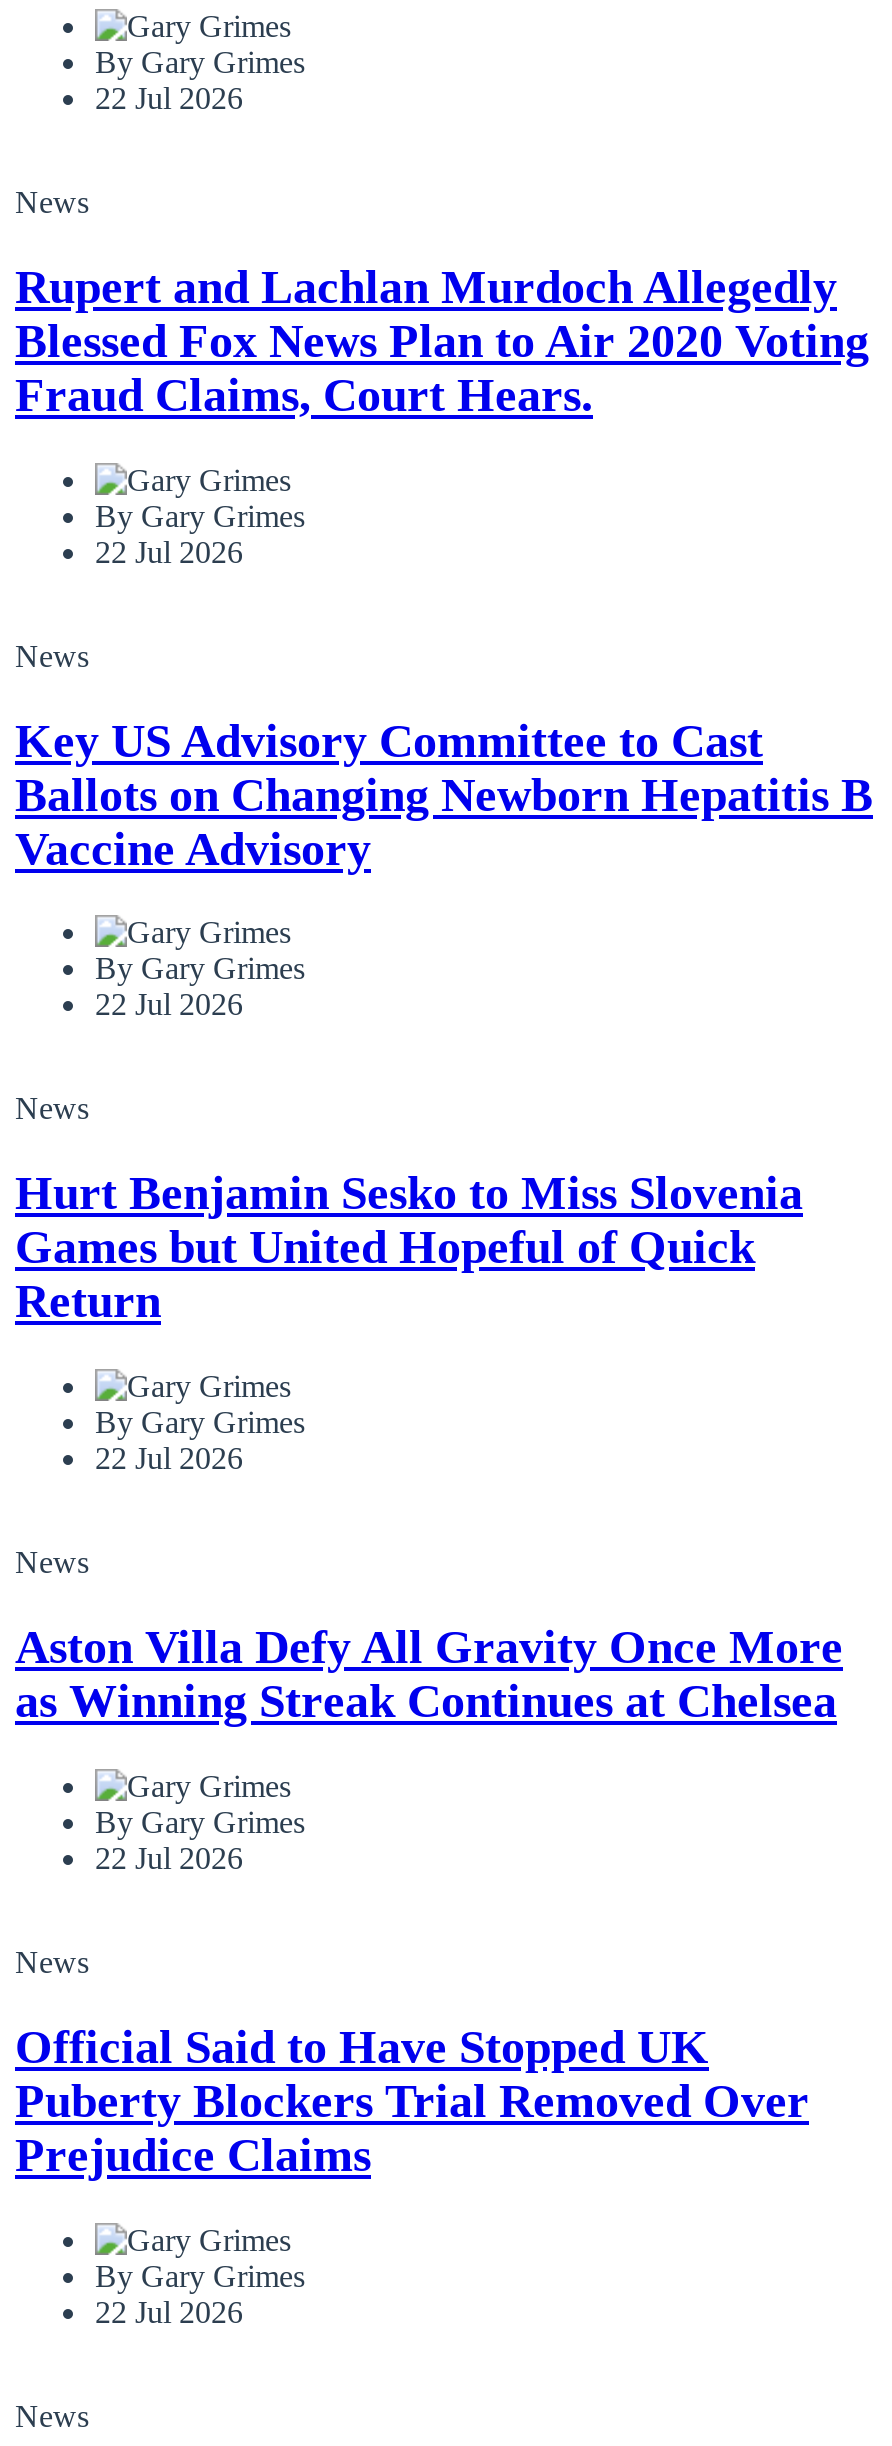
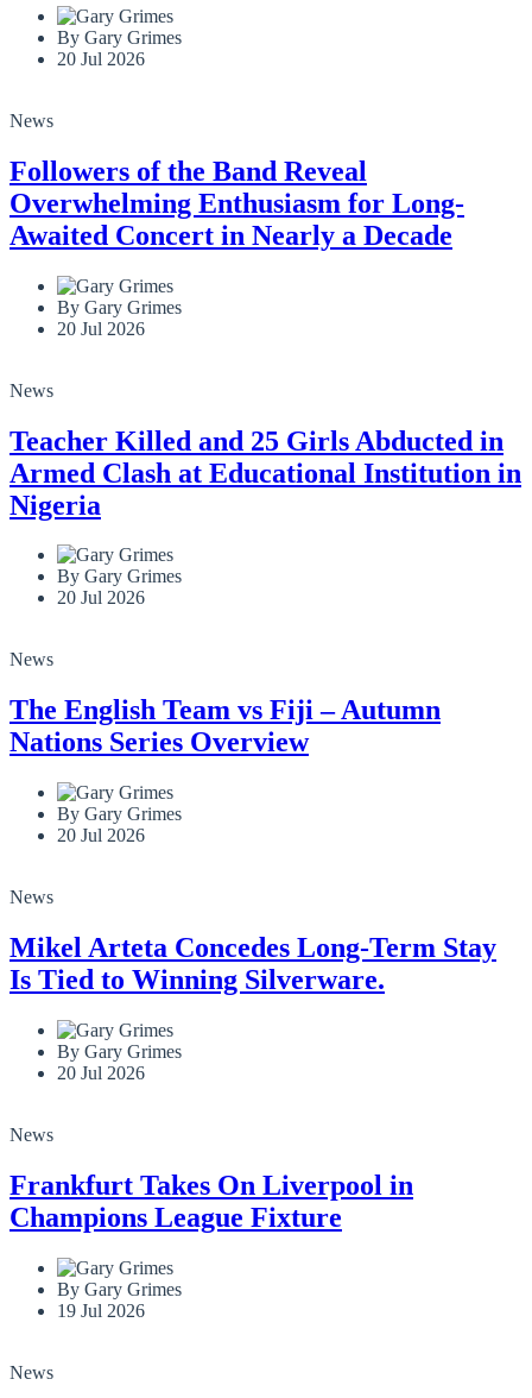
- 22 Jul 2026
+ 20 Jul 2026

- Rupert and Lachlan Murdoch Allegedly
- Blessed Fox News Plan to Air 2020 Voting
- Fraud Claims, Court Hears.
+ Followers of the Band Reveal
+ Overwhelming Enthusiasm for Long-
+ Awaited Concert in Nearly a Decade

- 22 Jul 2026
+ 20 Jul 2026

- Key US Advisory Committee to Cast
- Ballots on Changing Newborn Hepatitis B
- Vaccine Advisory
+ Teacher Killed and 25 Girls Abducted in
+ Armed Clash at Educational Institution in
+ Nigeria

- 22 Jul 2026
+ 20 Jul 2026

- Hurt Benjamin Sesko to Miss Slovenia
- Games but United Hopeful of Quick
- Return
+ The English Team vs Fiji – Autumn
+ Nations Series Overview

- 22 Jul 2026
+ 20 Jul 2026

- Aston Villa Defy All Gravity Once More
- as Winning Streak Continues at Chelsea
+ Mikel Arteta Concedes Long-Term Stay
+ Is Tied to Winning Silverware.

- 22 Jul 2026
+ 20 Jul 2026

- Official Said to Have Stopped UK
- Puberty Blockers Trial Removed Over
- Prejudice Claims
+ Frankfurt Takes On Liverpool in
+ Champions League Fixture

- 22 Jul 2026
+ 19 Jul 2026
